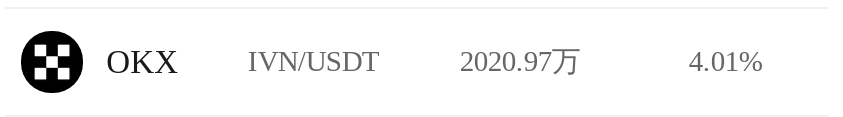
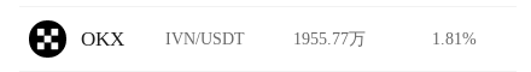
- 2020.97万
+ 1955.77万

- 4.01%
+ 1.81%
